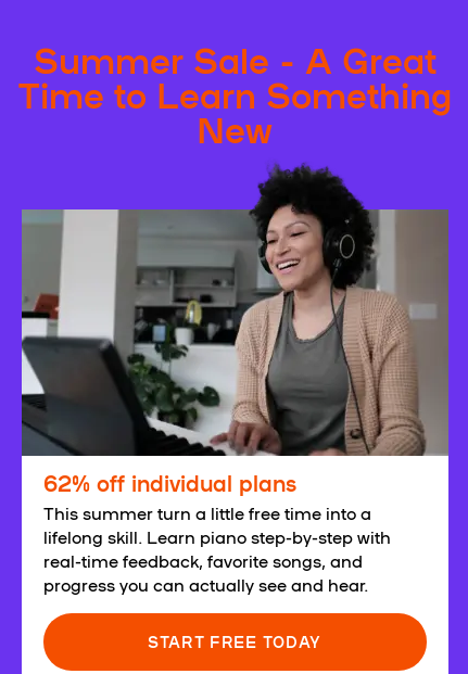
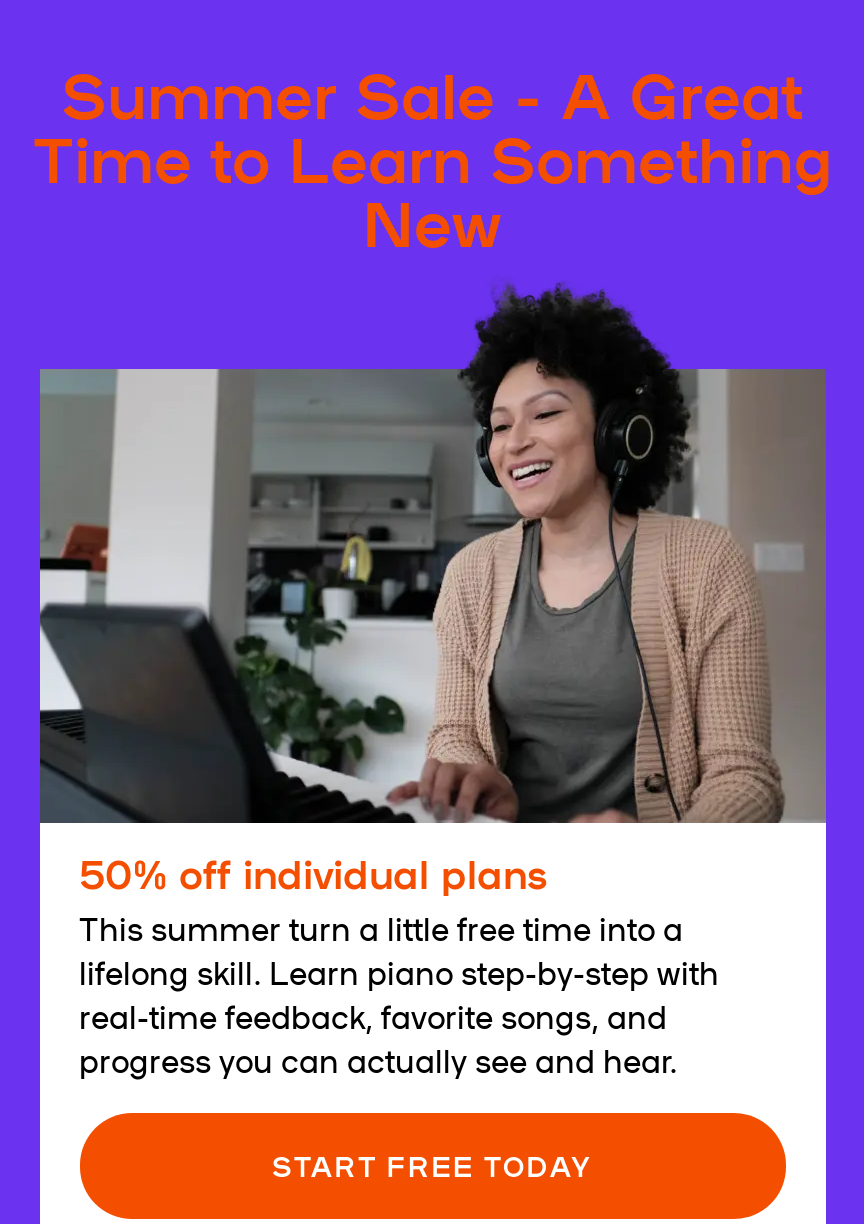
- 62% off individual plans
+ 50% off individual plans
